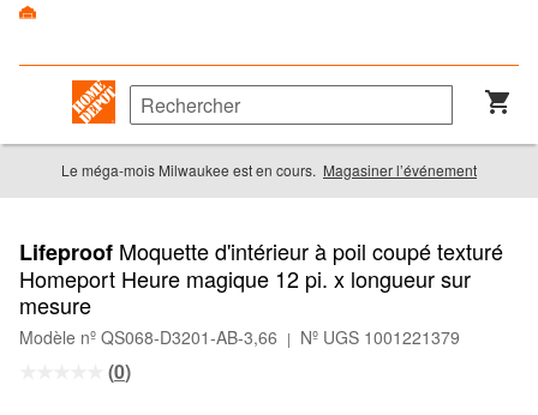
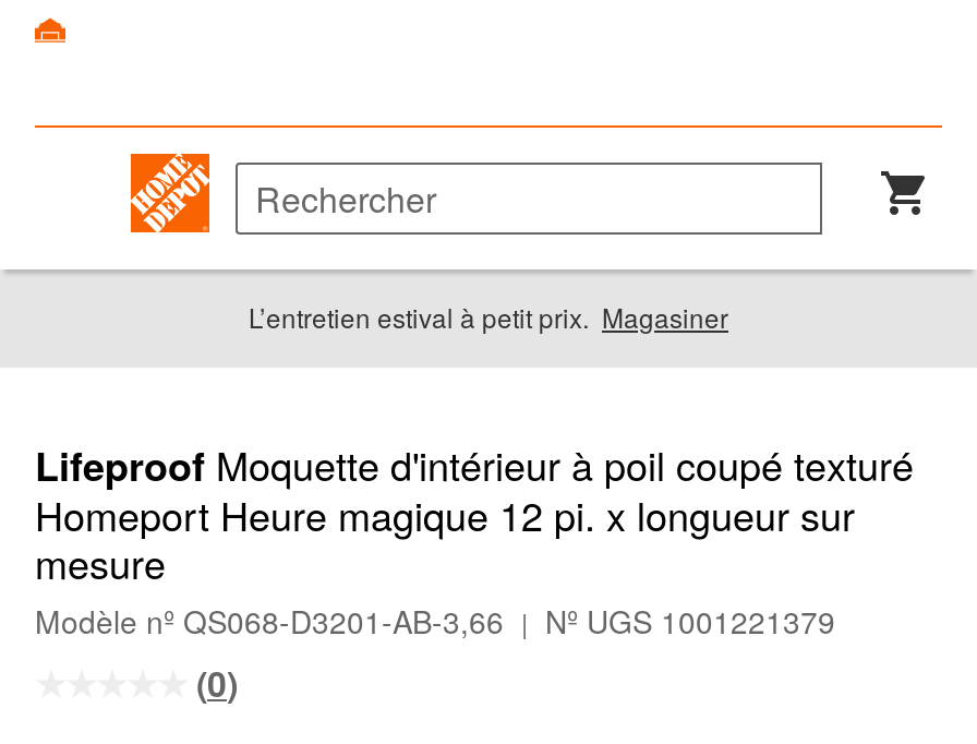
- Le méga-mois Milwaukee est en cours. Magasiner l’événement
+ L’entretien estival à petit prix. Magasiner
